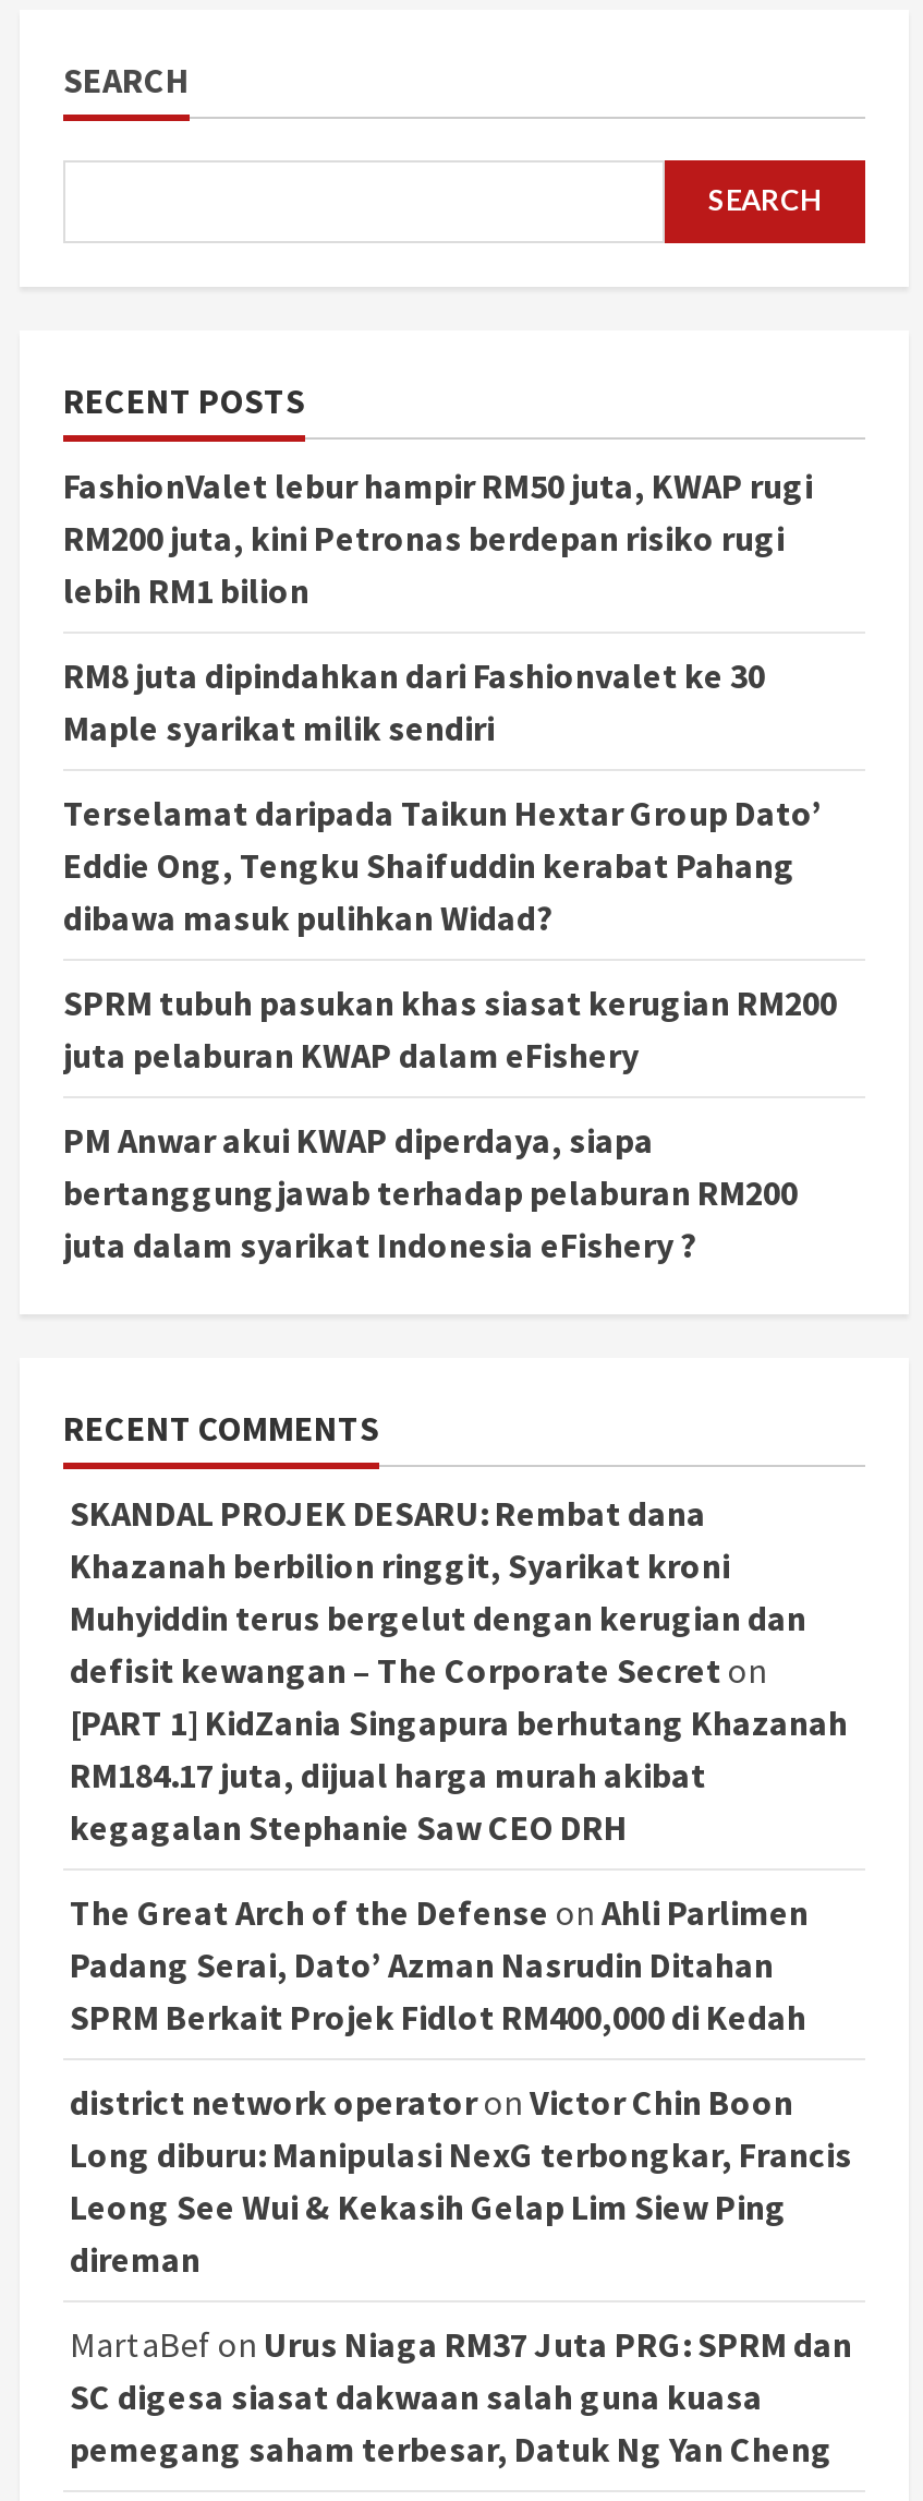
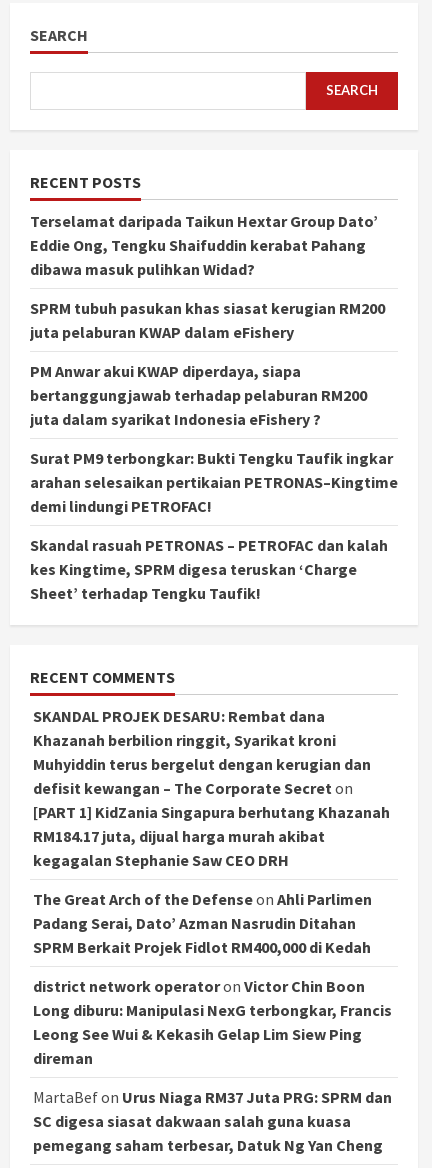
- FashionValet lebur hampir RM50 juta, KWAP rugi
- RM200 juta, kini Petronas berdepan risiko rugi
- lebih RM1 bilion
- RM8 juta dipindahkan dari Fashionvalet ke 30
- Maple syarikat milik sendiri

moved up: Terselamat daripada Taikun Hextar Group Dato’ | Eddie Ong, Tengku Shaifuddin kerabat Pahang | dibawa masuk pulihkan Widad? | SPRM tubuh pasukan khas siasat kerugian RM200 | juta pelaburan KWAP dalam eFishery | PM Anwar akui KWAP diperdaya, siapa | bertanggungjawab terhadap pelaburan RM200 | juta dalam syarikat Indonesia eFishery ?

+ Surat PM9 terbongkar: Bukti Tengku Taufik ingkar
+ arahan selesaikan pertikaian PETRONAS–Kingtime
+ demi lindungi PETROFAC!
+ Skandal rasuah PETRONAS – PETROFAC dan kalah
+ kes Kingtime, SPRM digesa teruskan ‘Charge
+ Sheet’ terhadap Tengku Taufik!
